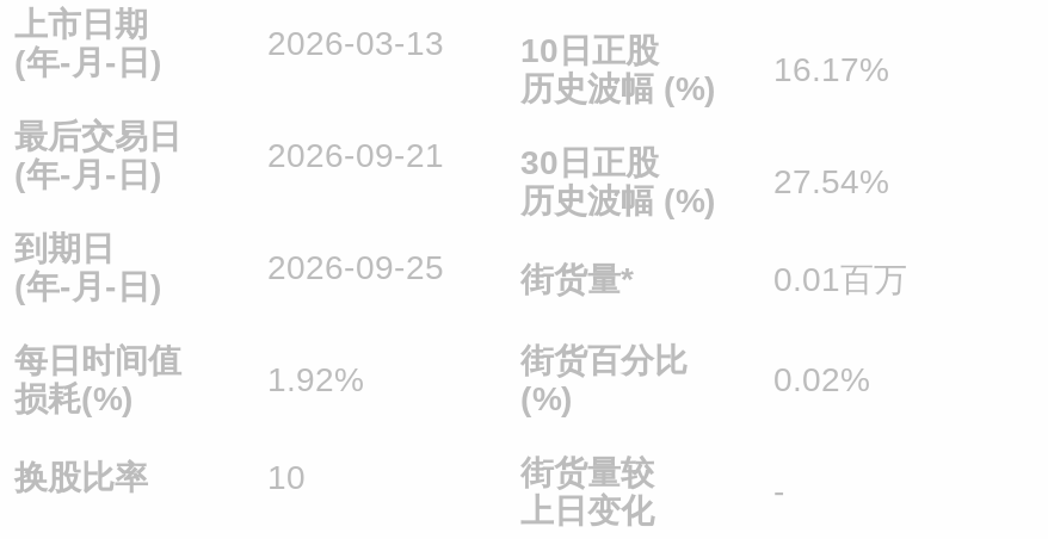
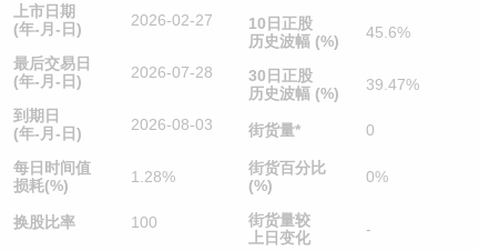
- 2026-03-13 10日正股
+ 2026-02-27 10日正股

- 历史波幅 (%) 16.17%
+ 历史波幅 (%) 45.6%

- 2026-09-21 30日正股
+ 2026-07-28 30日正股

- 历史波幅 (%) 27.54%
+ 历史波幅 (%) 39.47%

- 2026-09-25 街货量*
+ 2026-08-03 街货量*

- 0.01百万
+ 0

- 1.92%
+ 1.28%

- 0.02%
+ 0%

- 10
+ 100
